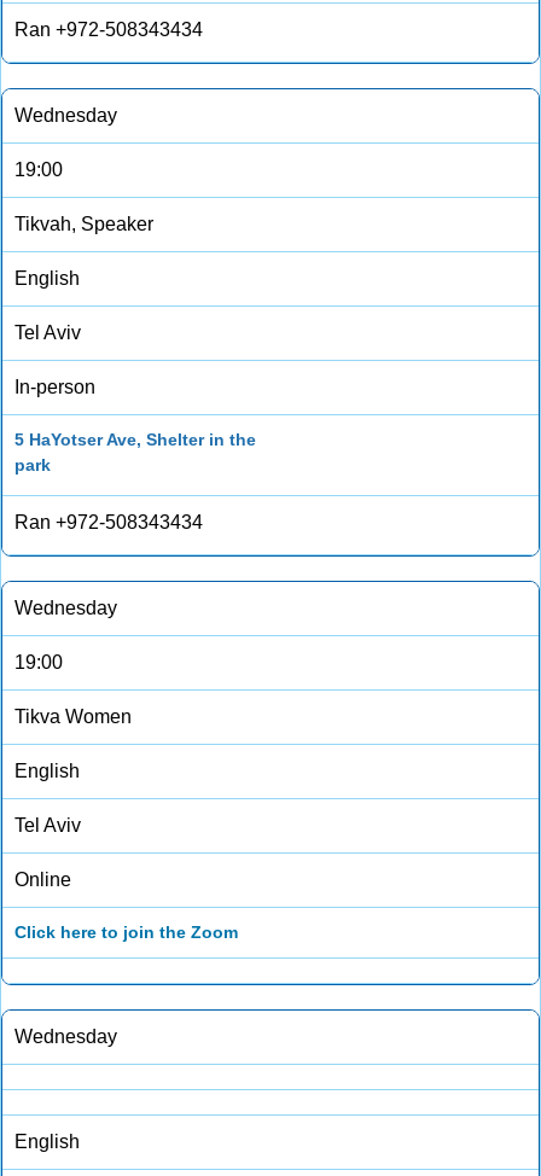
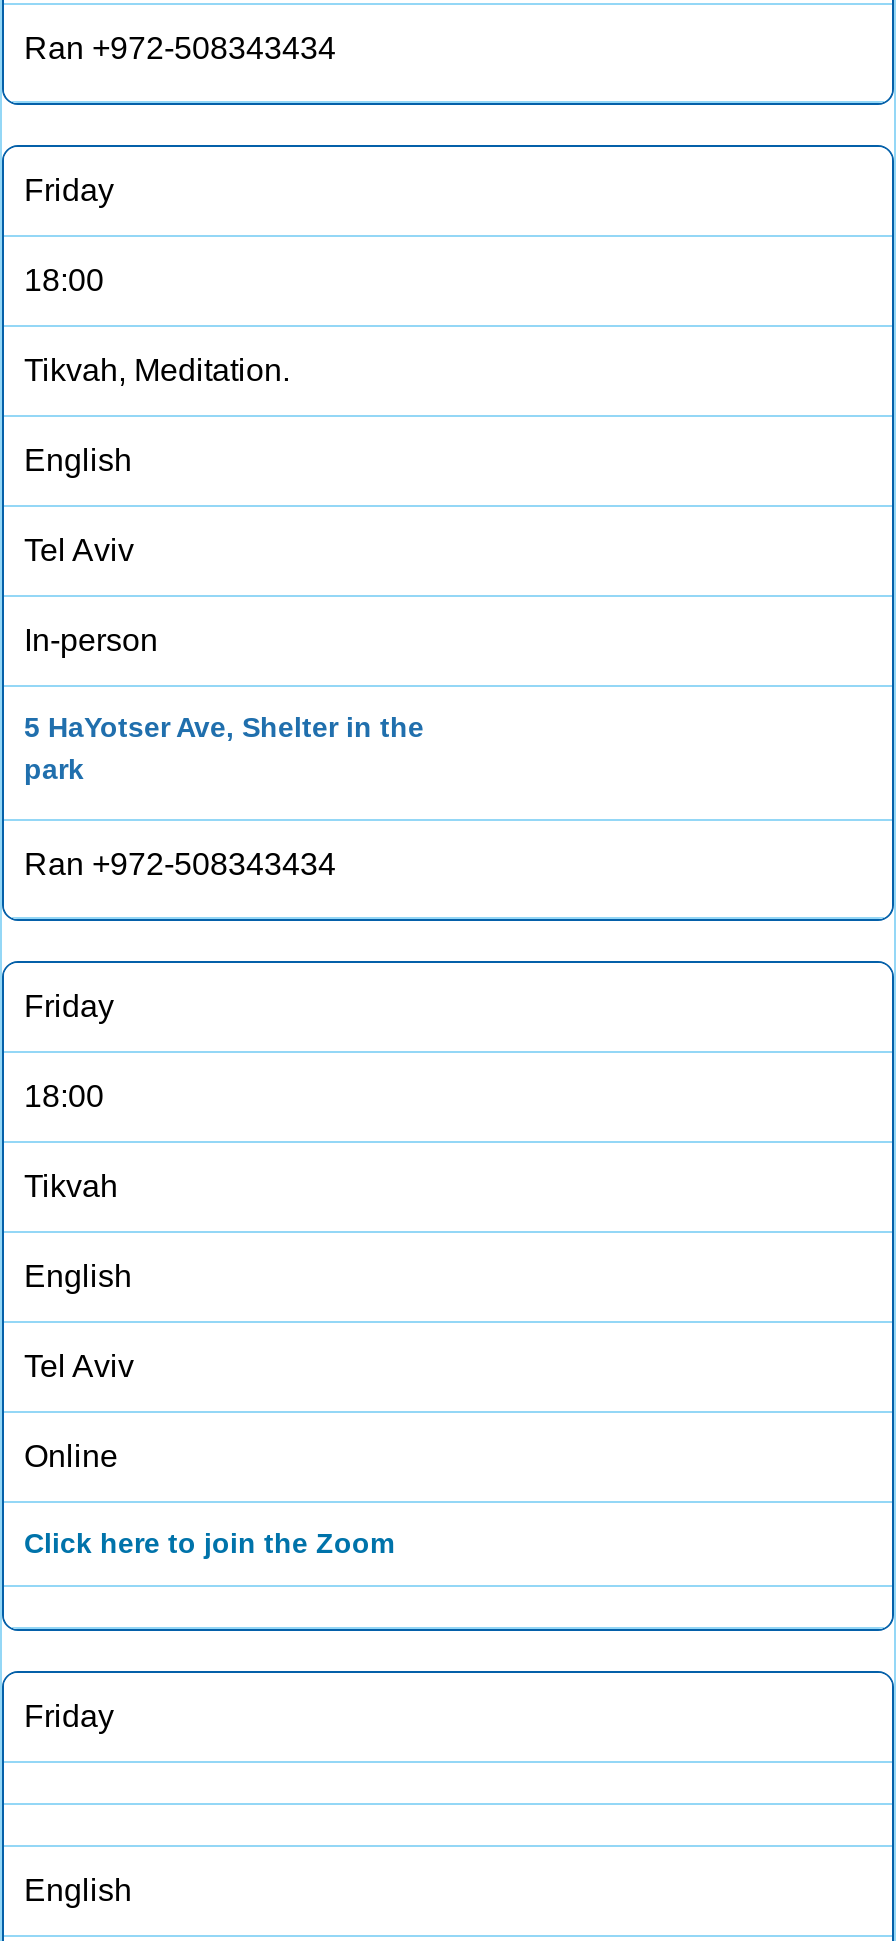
- Wednesday
+ Friday

- 19:00
+ 18:00

- Tikvah, Speaker
+ Tikvah, Meditation.

- Wednesday
+ Friday

- 19:00
+ 18:00

- Tikva Women
+ Tikvah

- Wednesday
+ Friday
